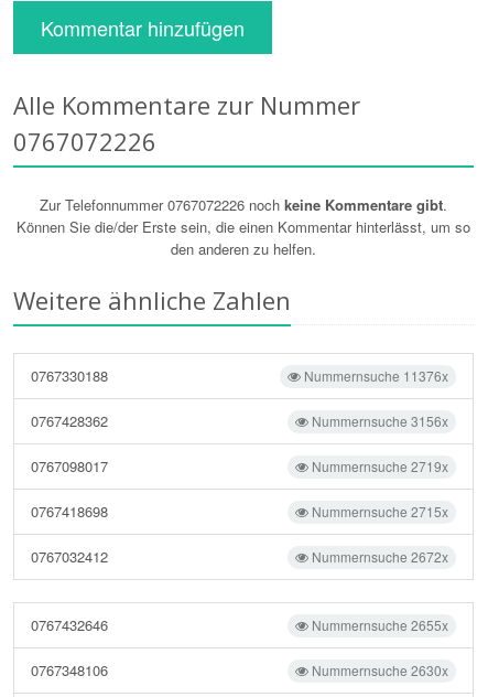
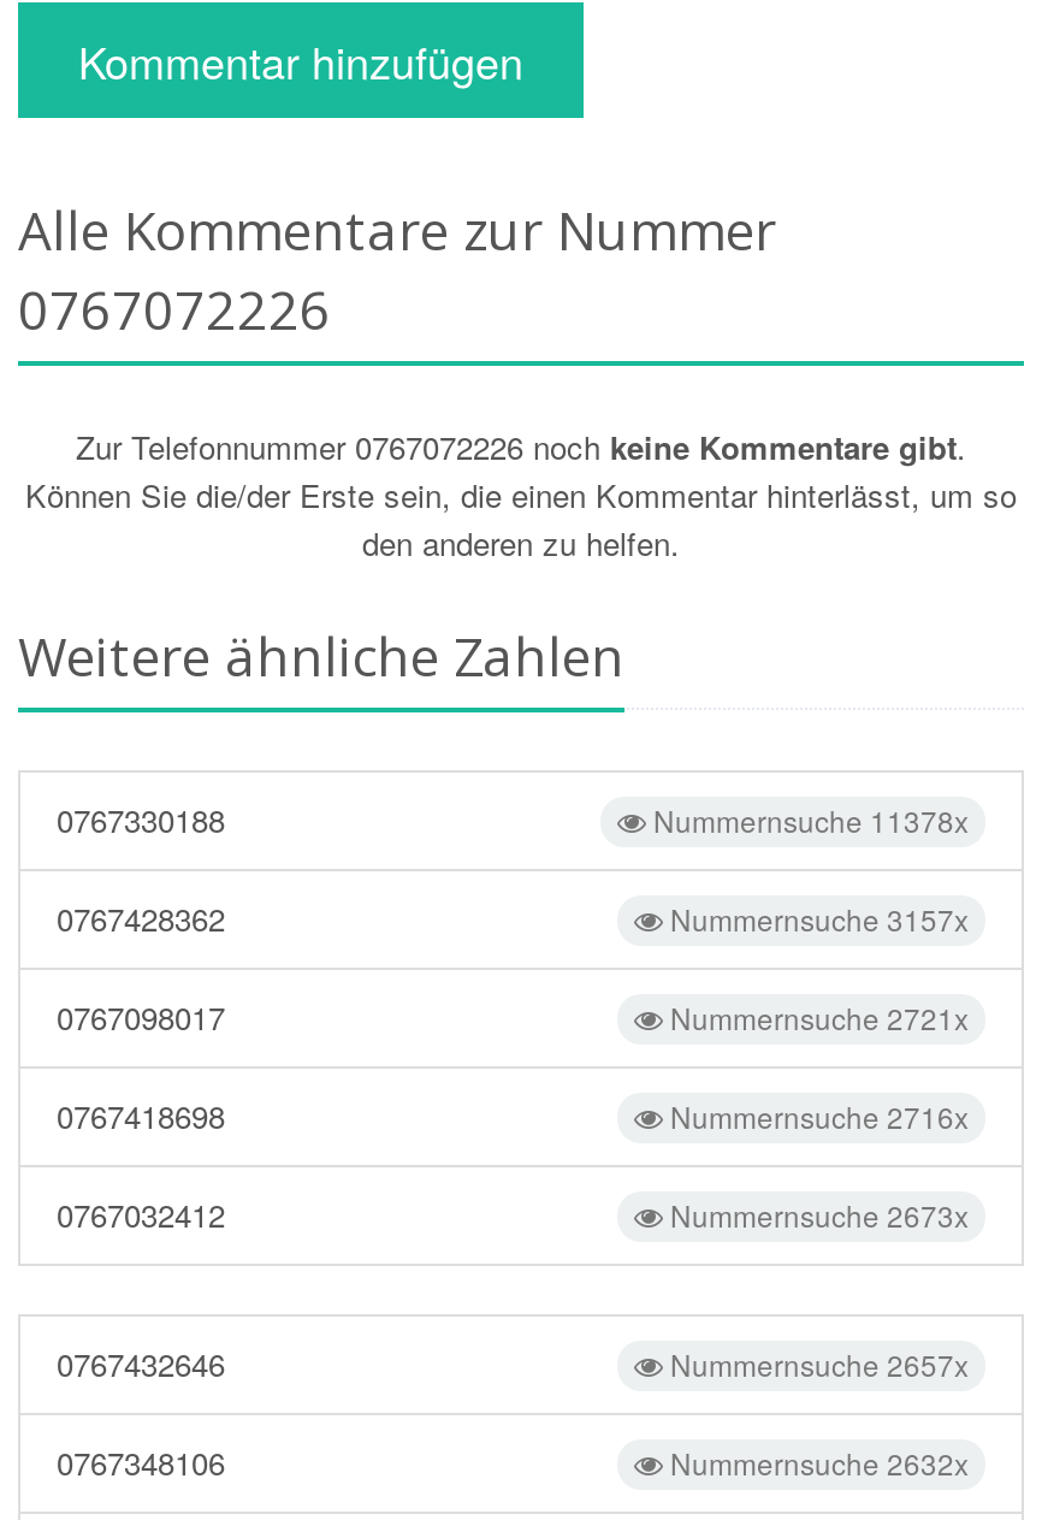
- Nummernsuche 11376x
+ Nummernsuche 11378x

- Nummernsuche 3156x
+ Nummernsuche 3157x

- Nummernsuche 2719x
+ Nummernsuche 2721x

- Nummernsuche 2715x
+ Nummernsuche 2716x

- Nummernsuche 2672x
+ Nummernsuche 2673x

- Nummernsuche 2655x
+ Nummernsuche 2657x

- Nummernsuche 2630x
+ Nummernsuche 2632x
